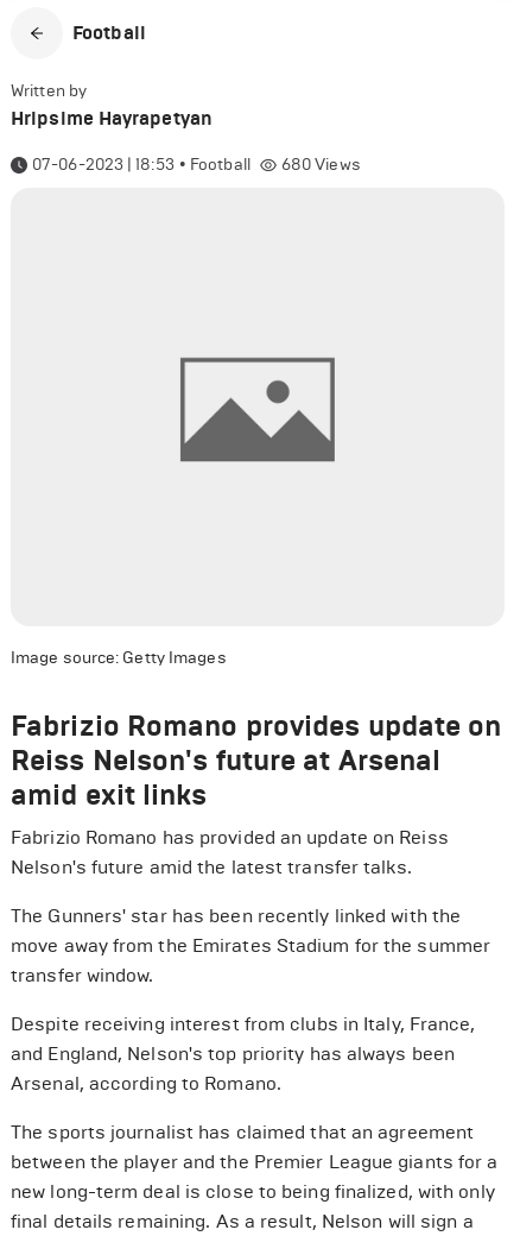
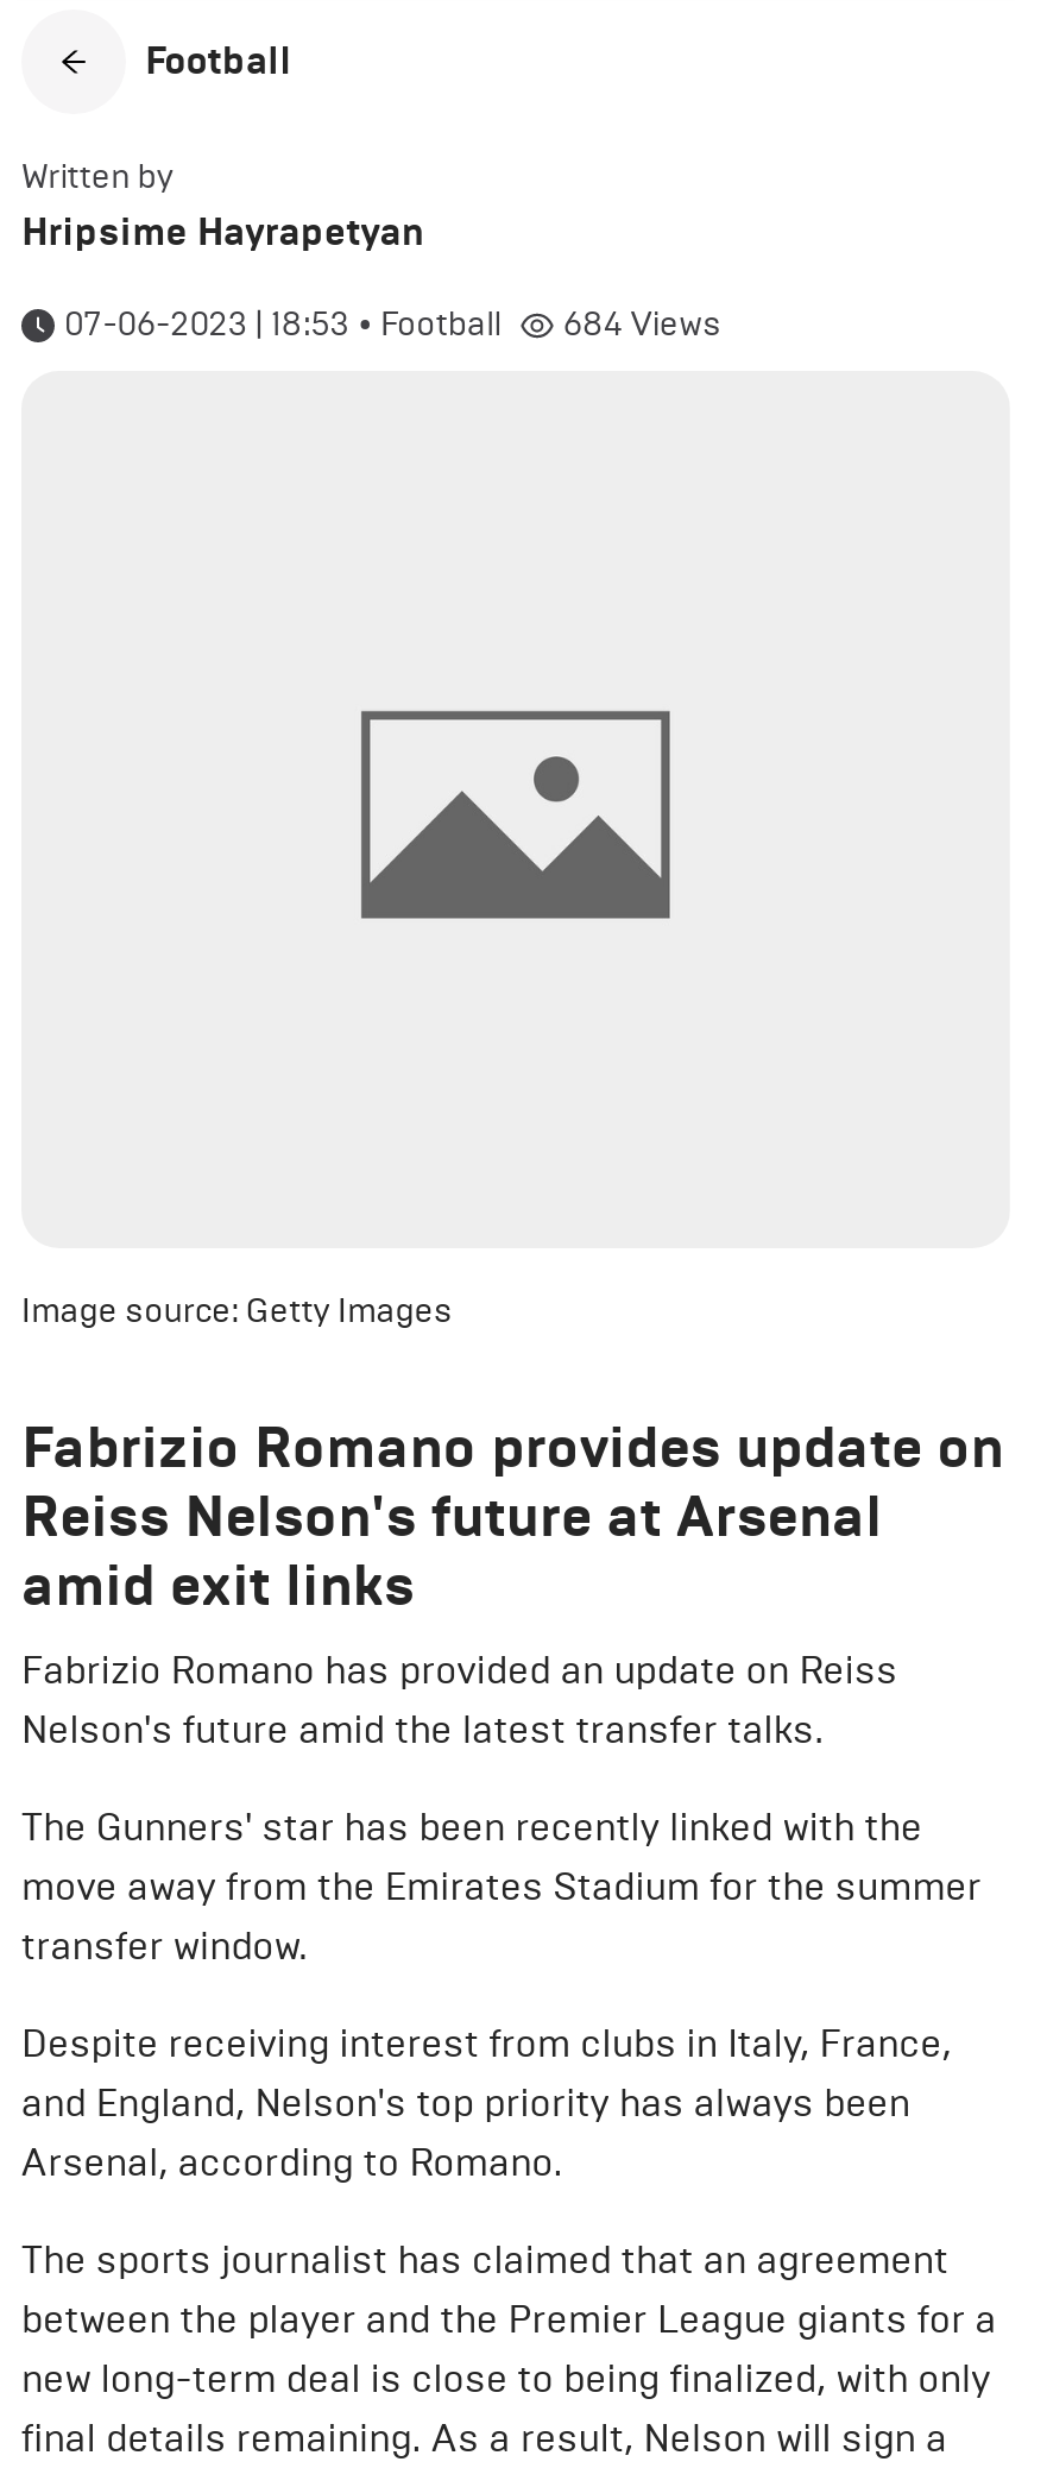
- 680 Views
+ 684 Views
